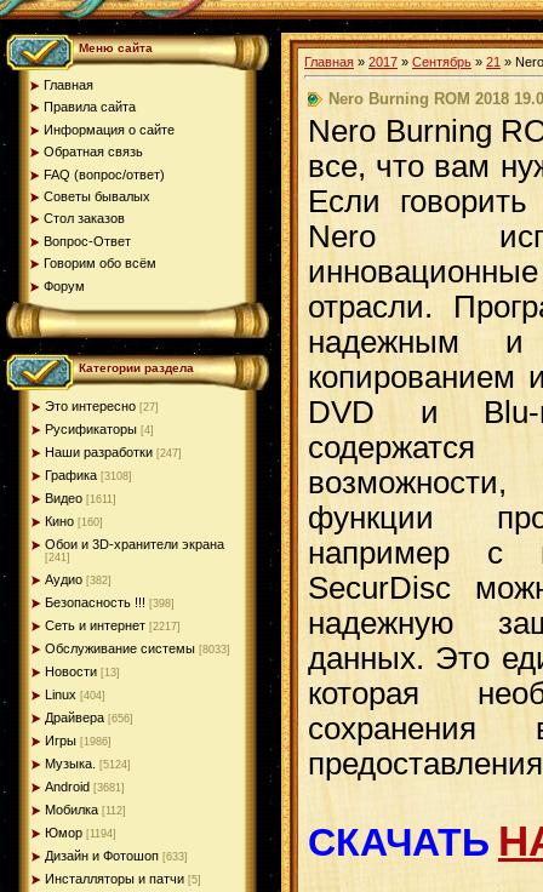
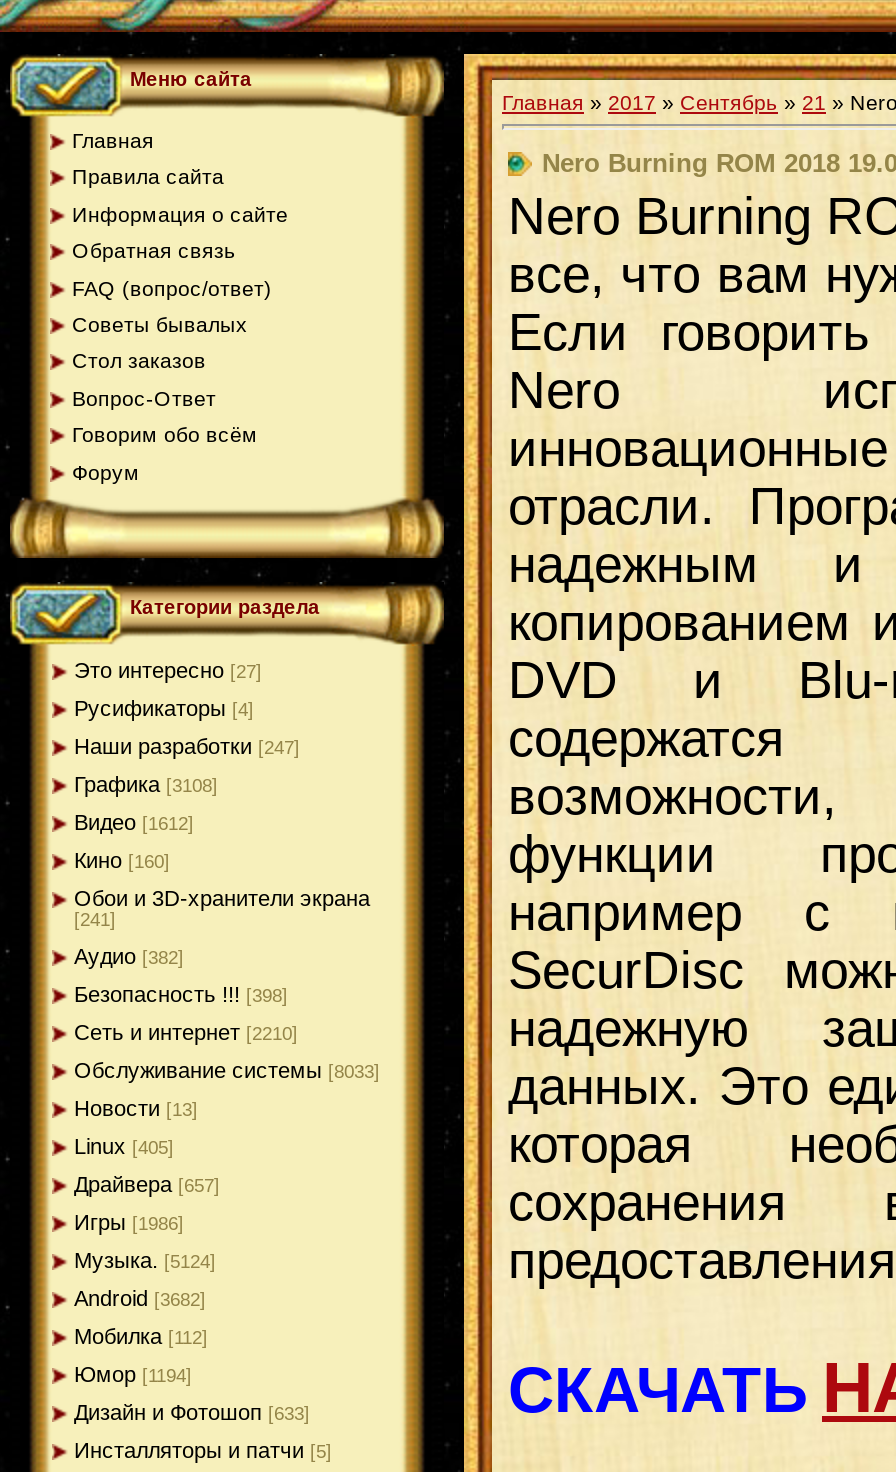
- Видео [1611]
+ Видео [1612]

- Сеть и интернет [2217]
+ Сеть и интернет [2210]

- Linux [404]
+ Linux [405]

- Драйвера [656]
+ Драйвера [657]

- Android [3681]
+ Android [3682]
